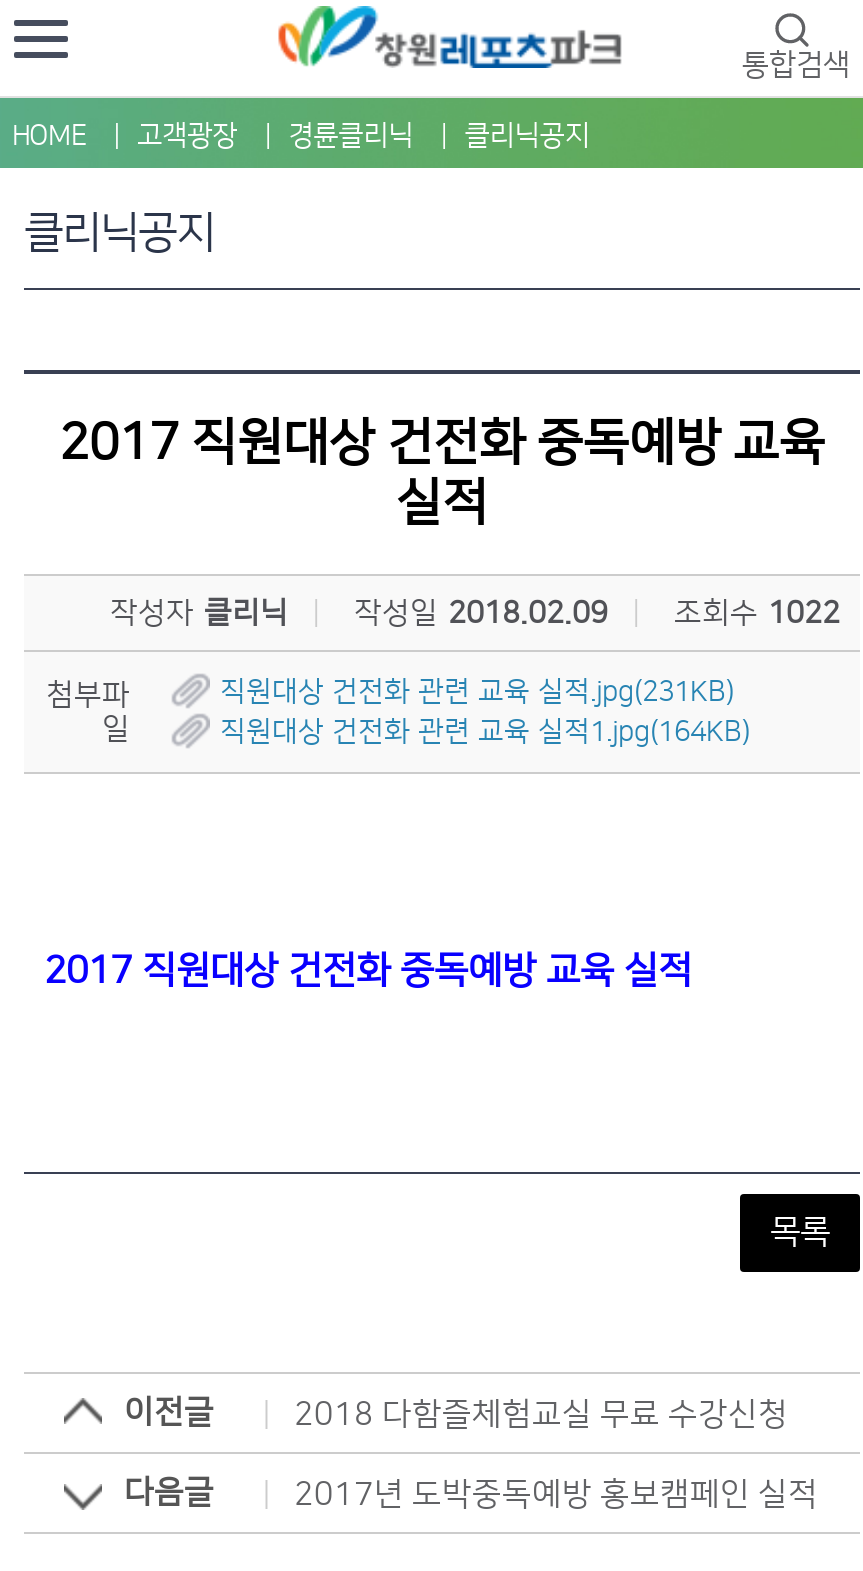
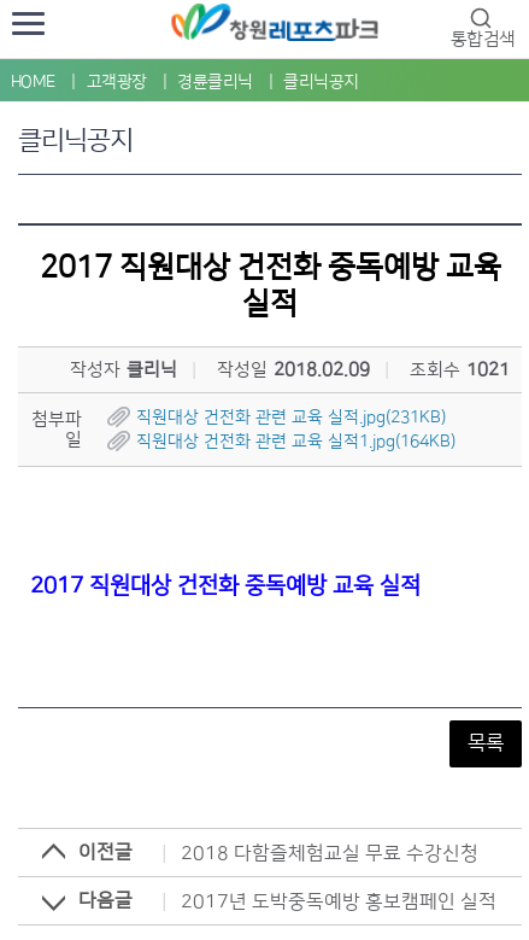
- 작성자 클리닉 작성일 2018.02.09 조회수 1022
+ 작성자 클리닉 작성일 2018.02.09 조회수 1021
